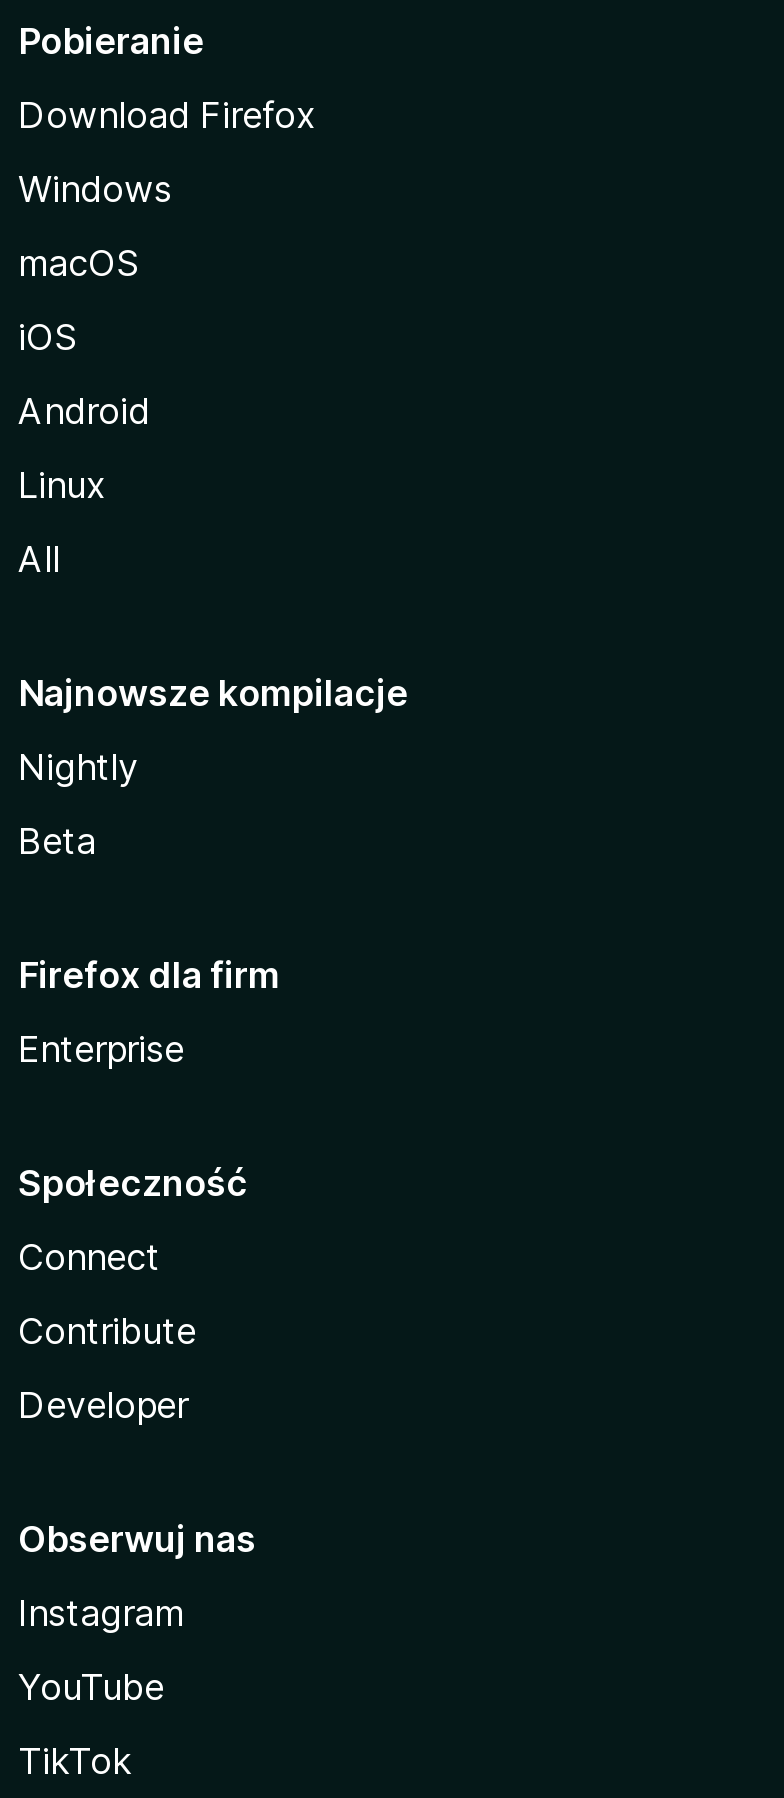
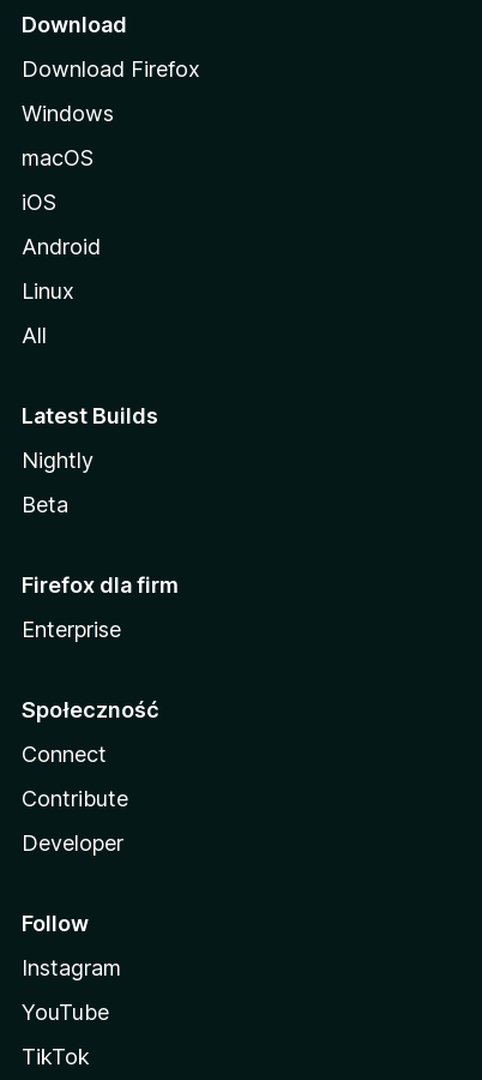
- Pobieranie
+ Download

- Najnowsze kompilacje
+ Latest Builds

- Obserwuj nas
+ Follow
